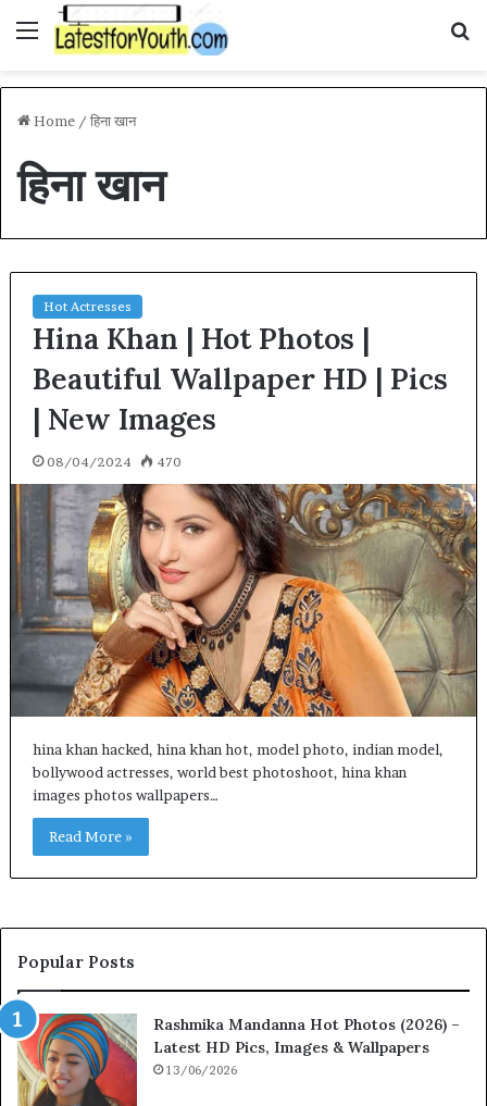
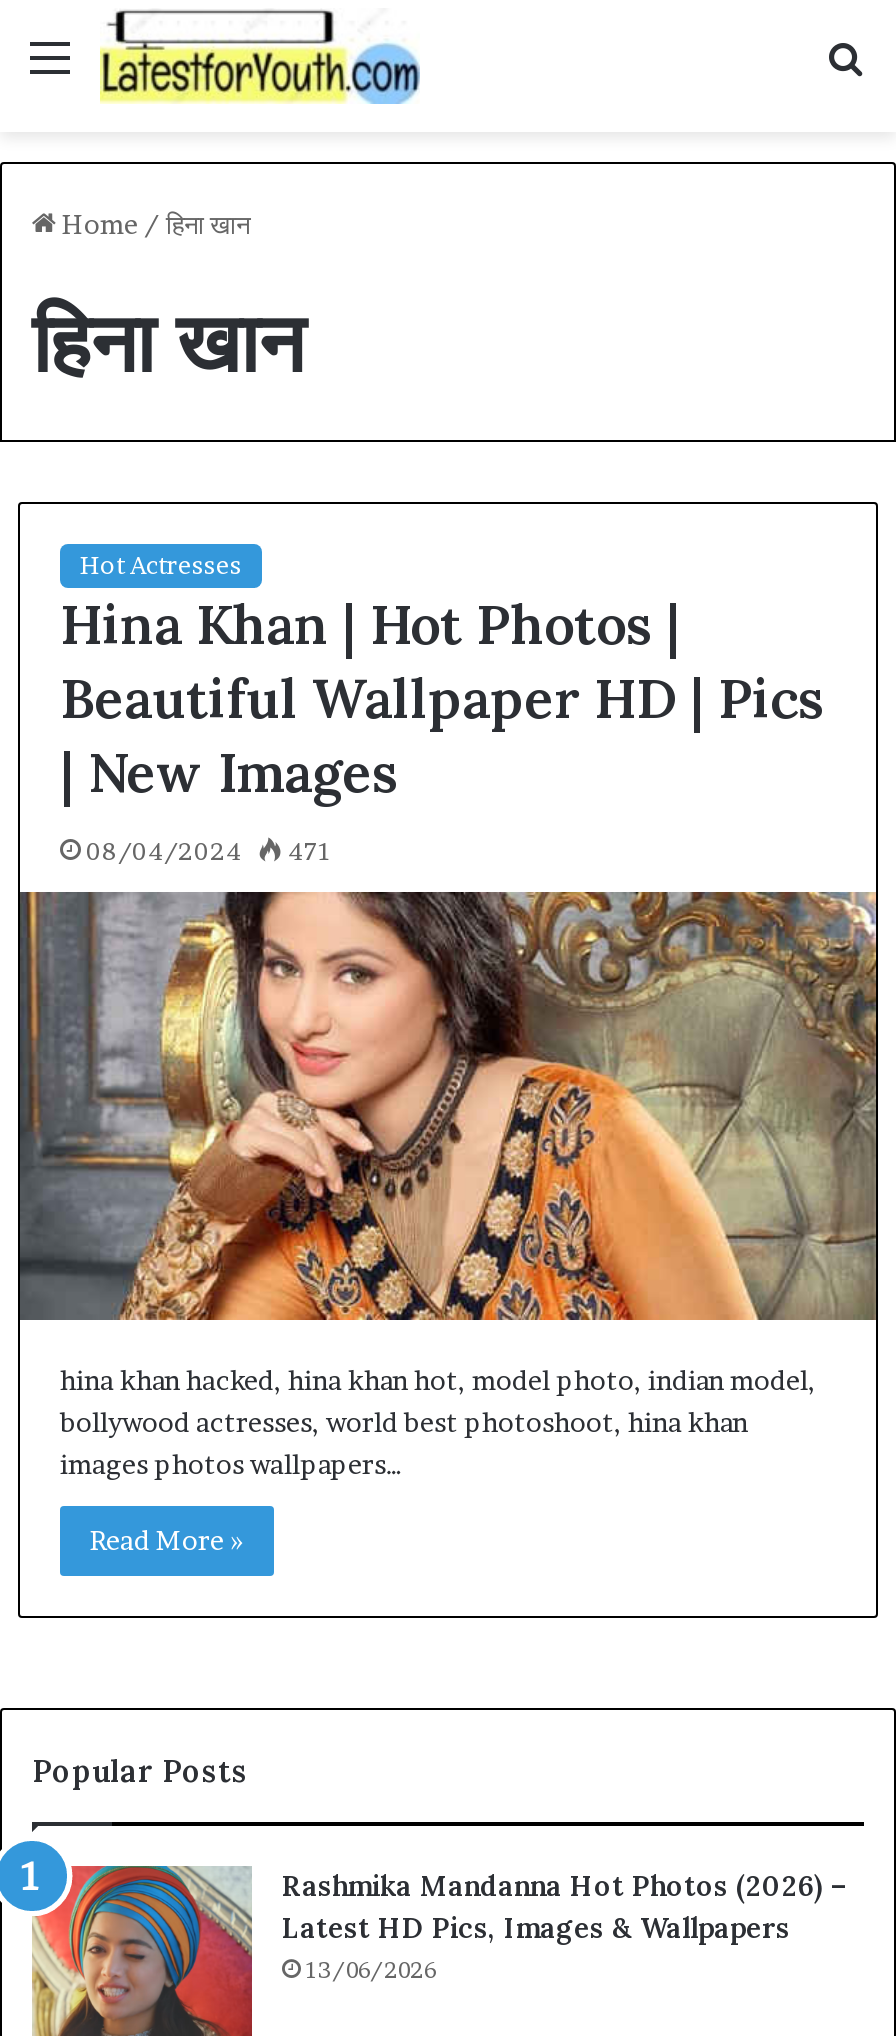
- 08/04/2024 470
+ 08/04/2024 471
